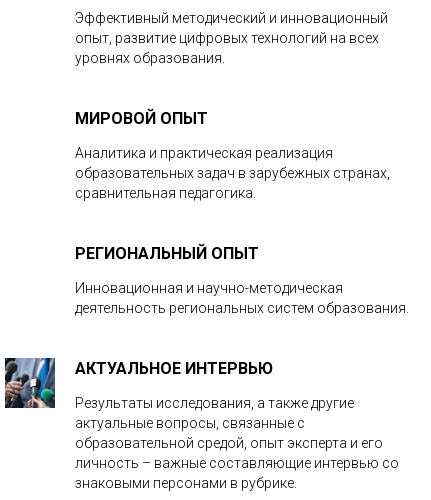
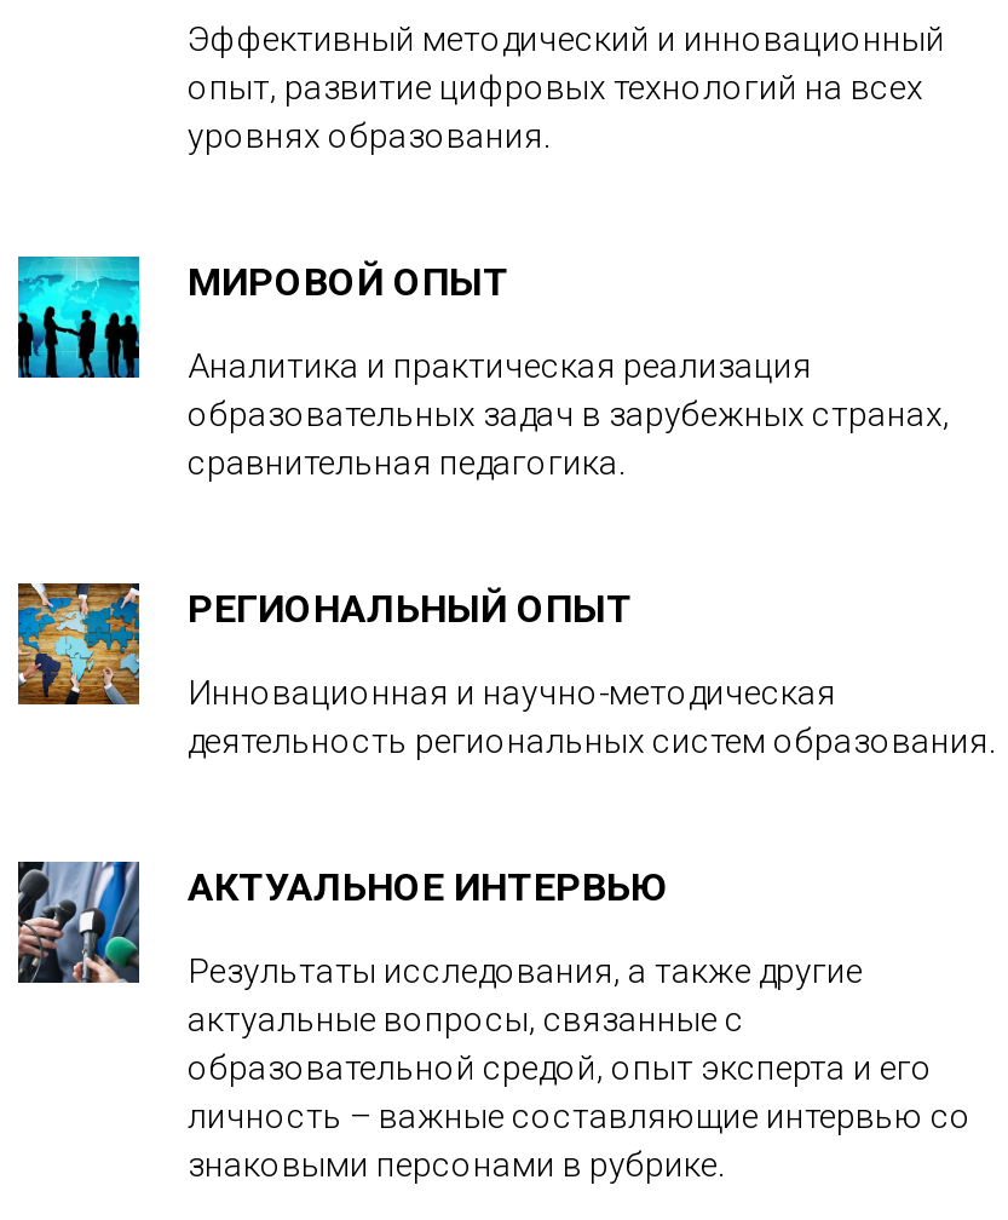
+ [image]

+ [image]
